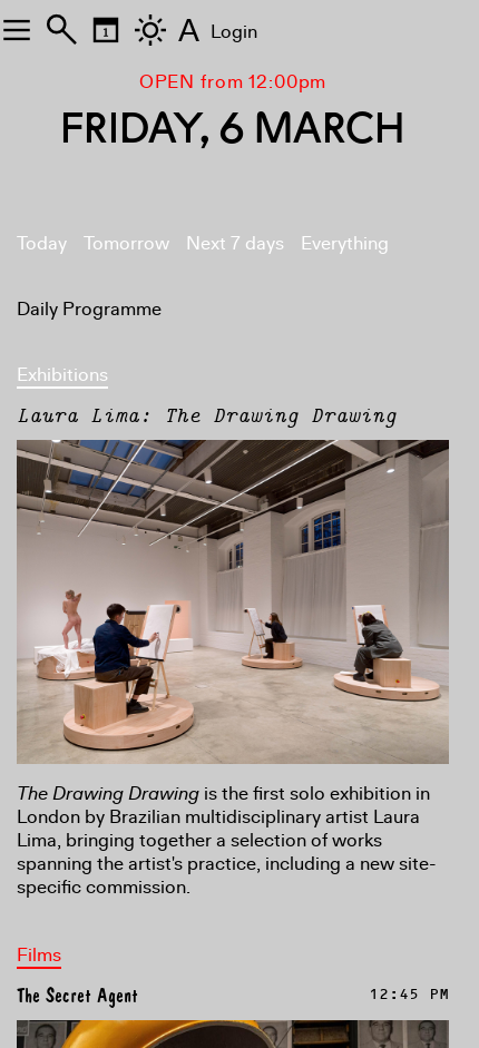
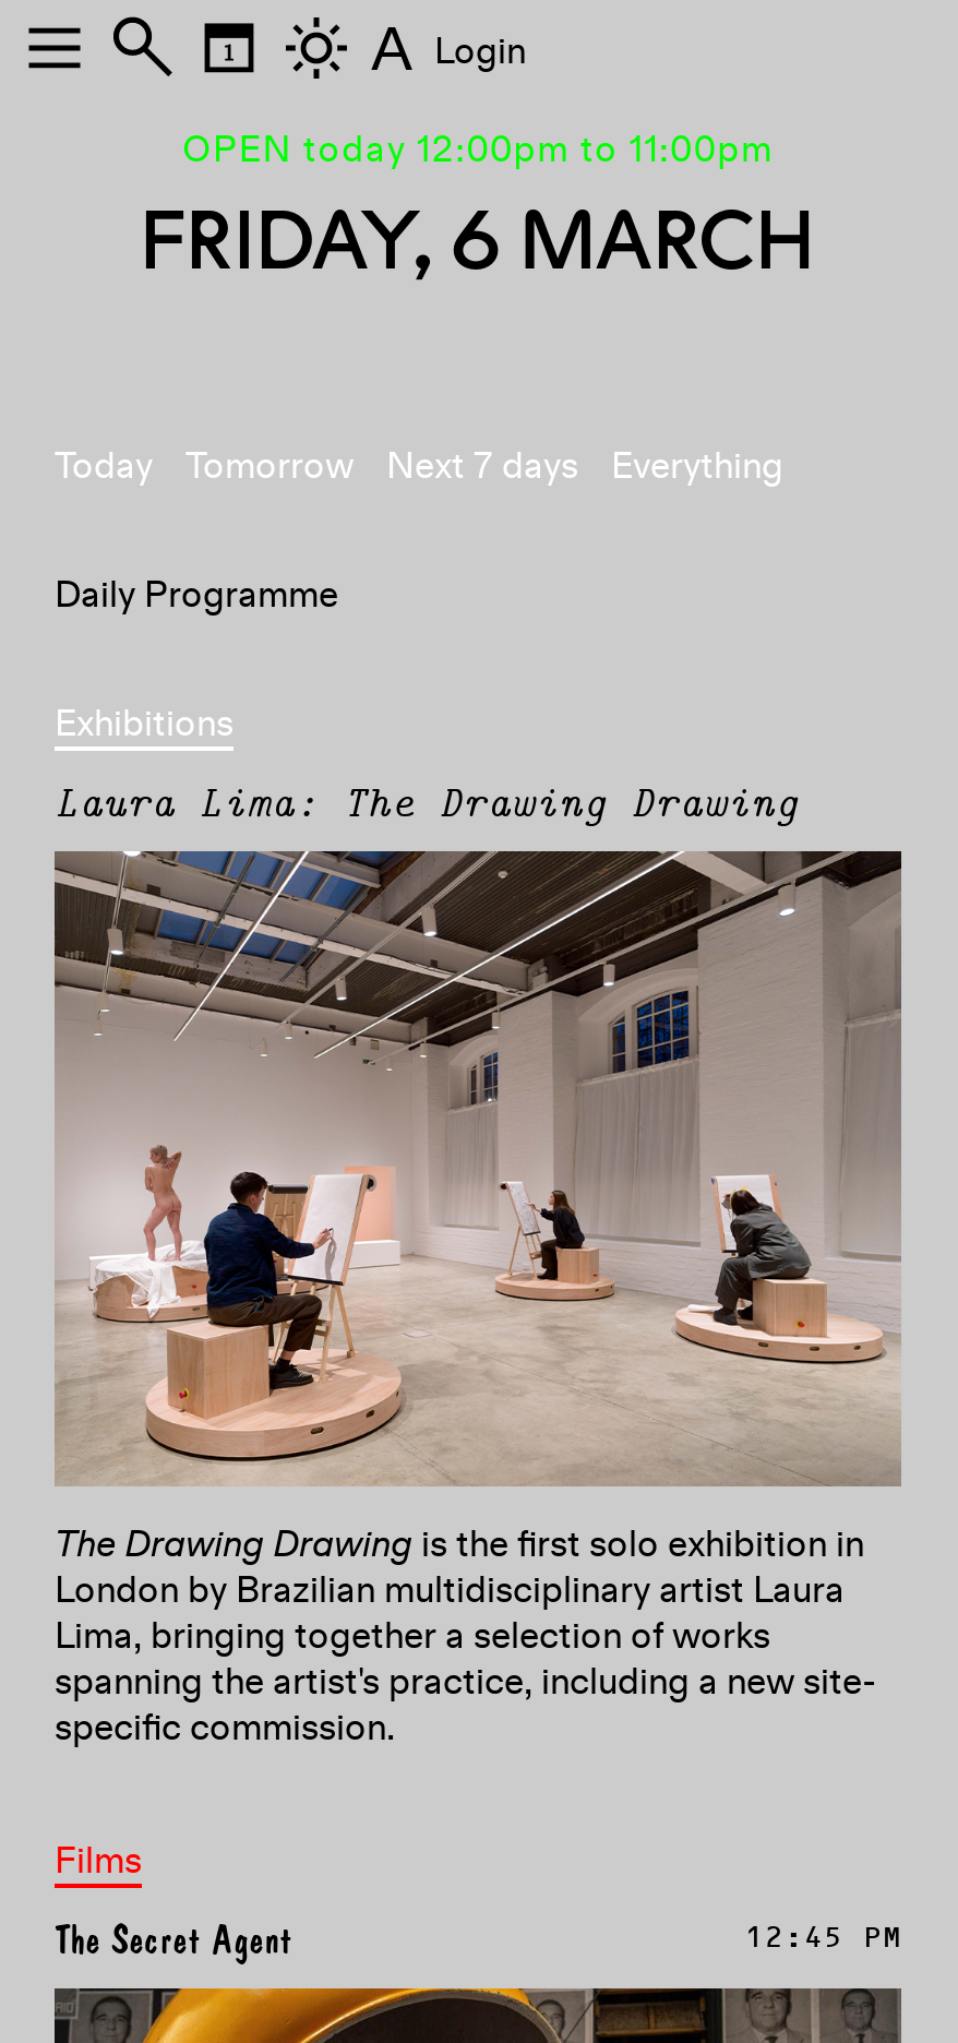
- OPEN from 12:00pm
+ OPEN today 12:00pm to 11:00pm
